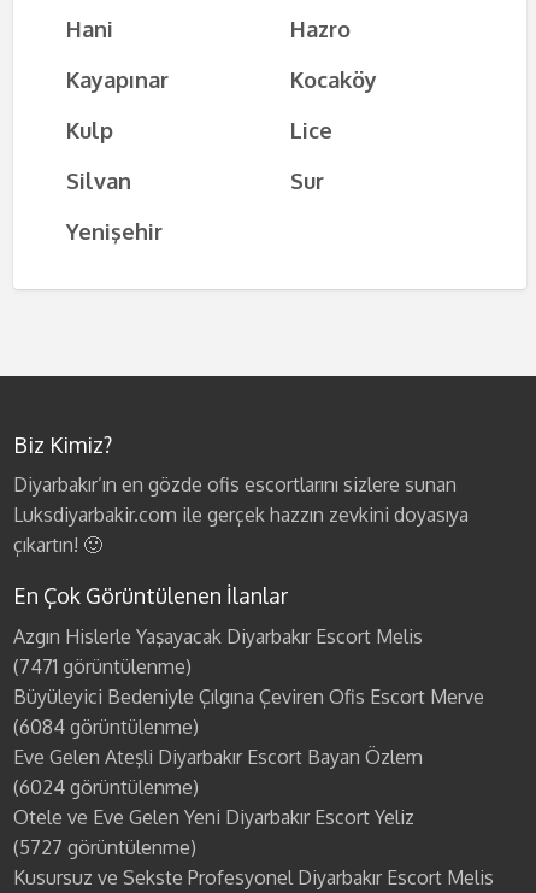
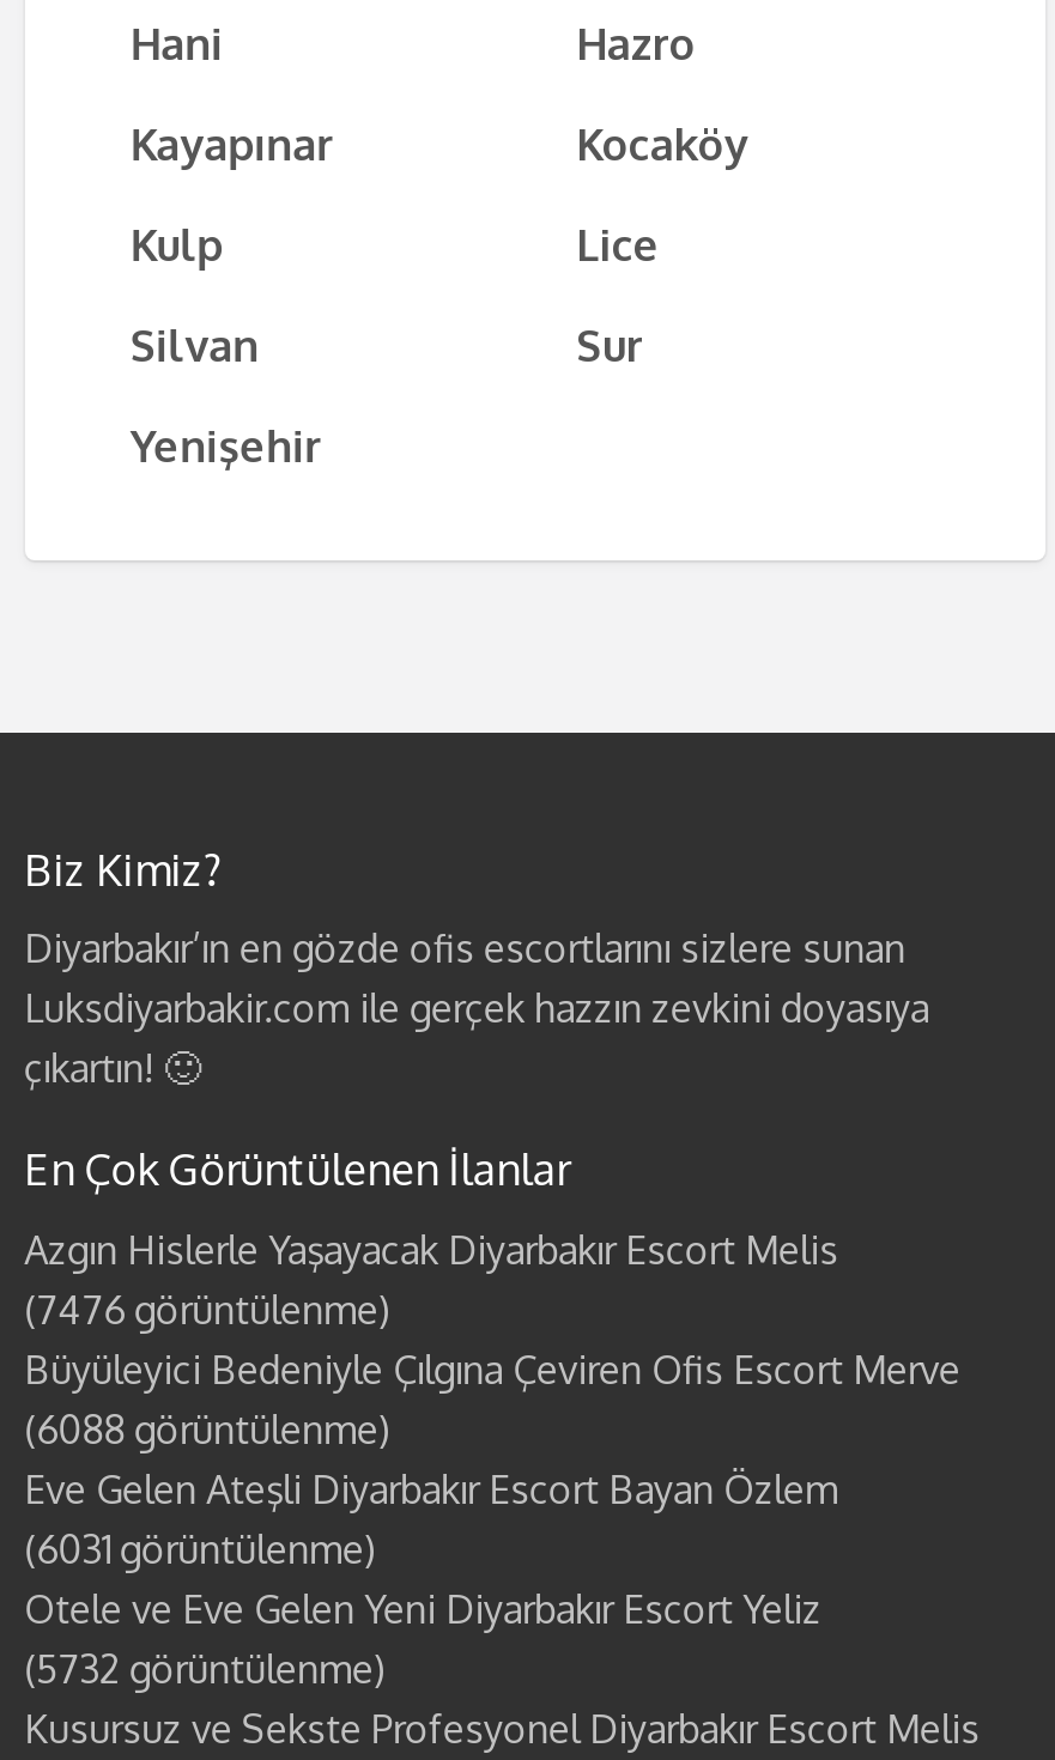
- (7471 görüntülenme)
+ (7476 görüntülenme)

- (6084 görüntülenme)
+ (6088 görüntülenme)

- (6024 görüntülenme)
+ (6031 görüntülenme)

- (5727 görüntülenme)
+ (5732 görüntülenme)
